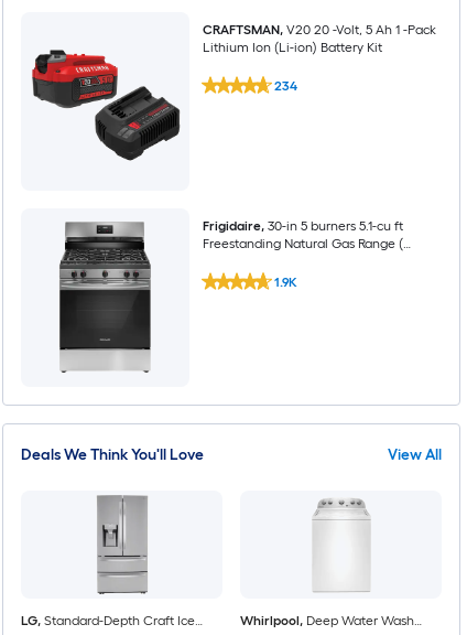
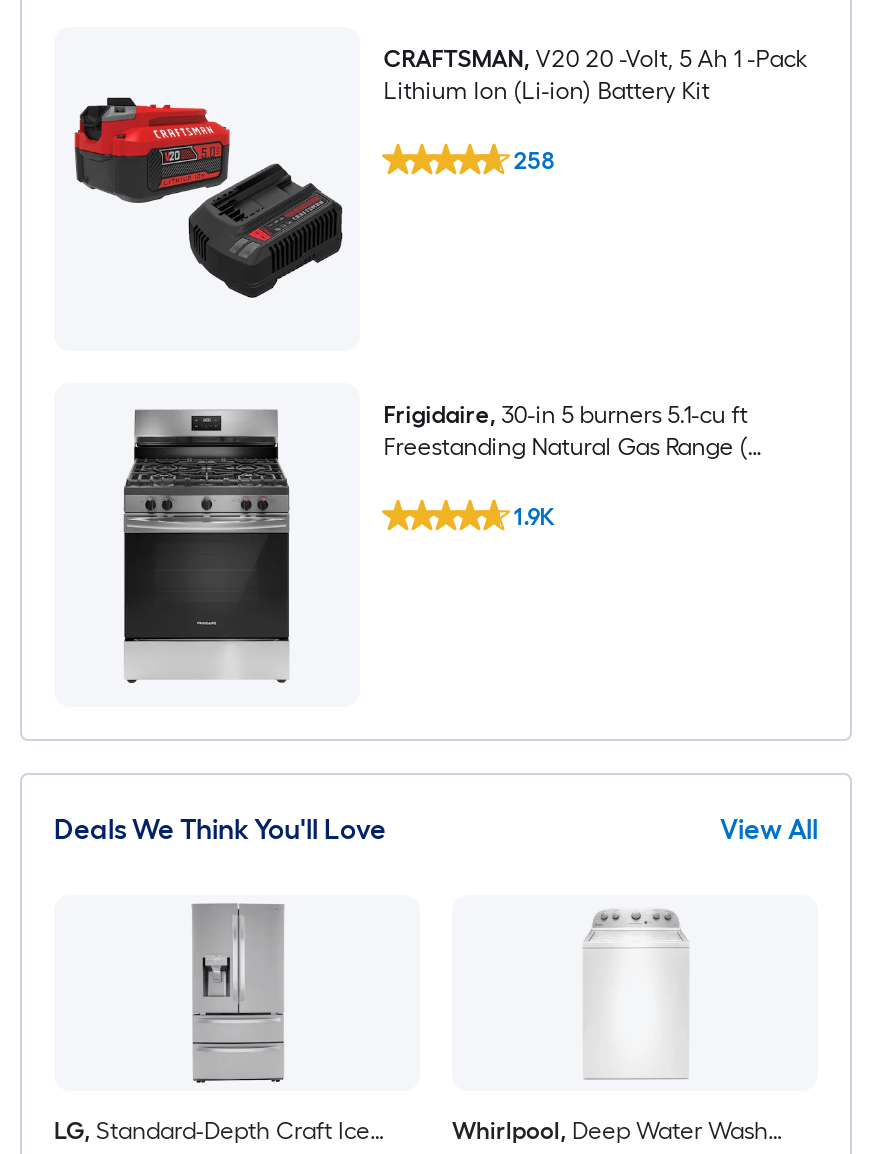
- 234
+ 258
